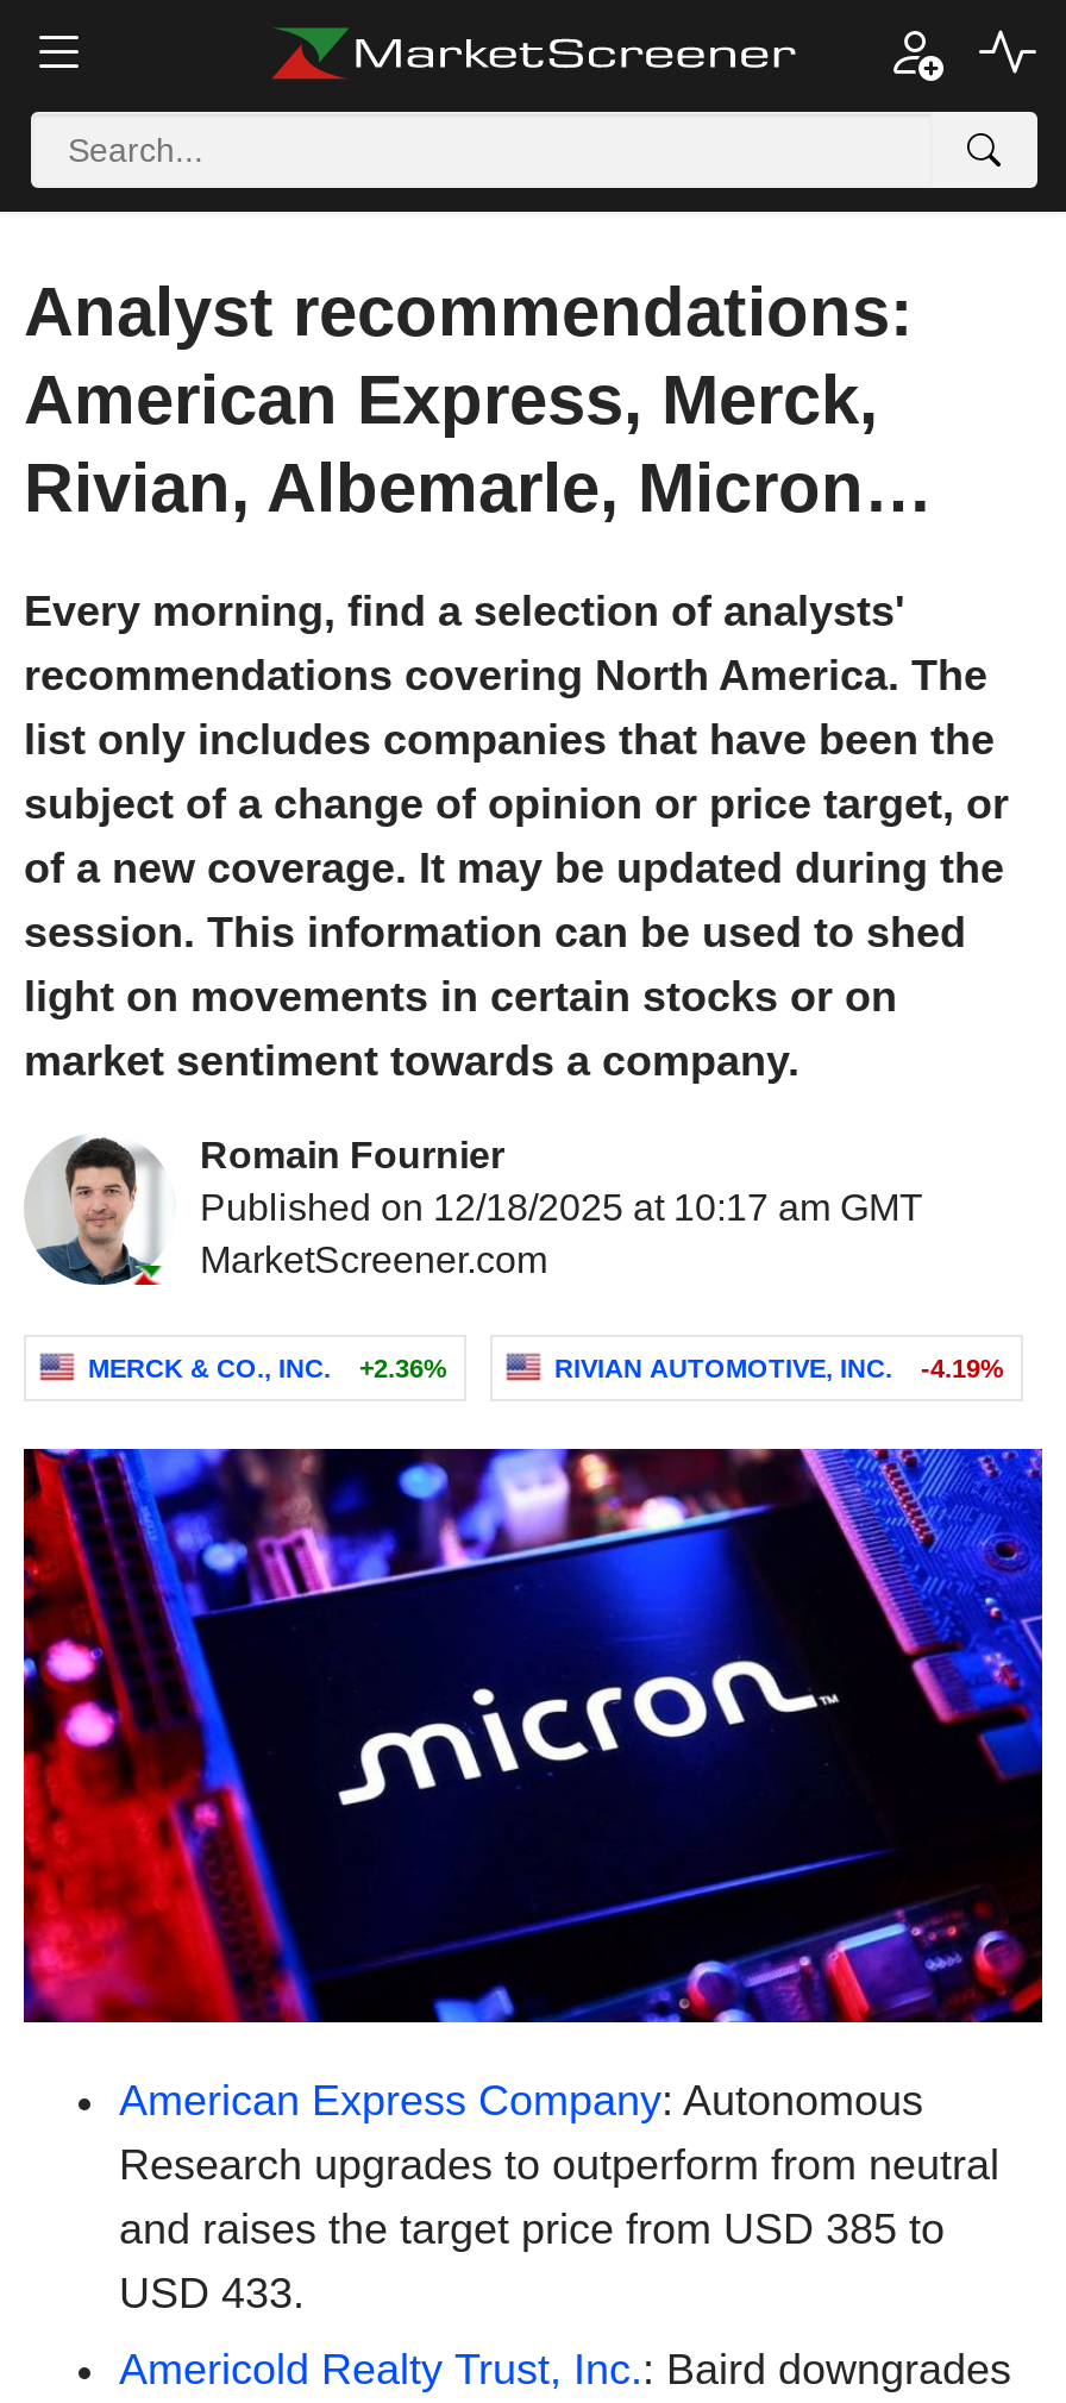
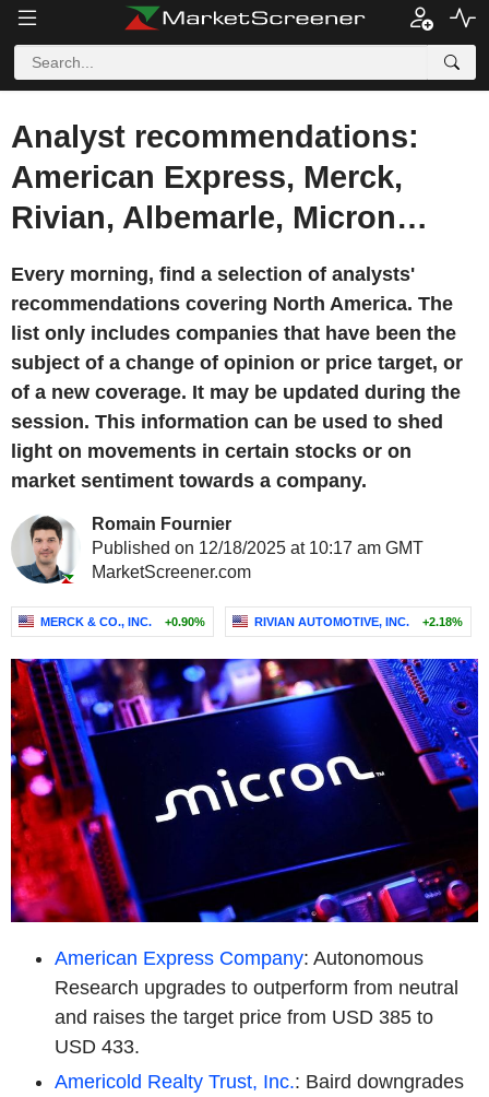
- MERCK & CO., INC. +2.36%
+ MERCK & CO., INC. +0.90%

- RIVIAN AUTOMOTIVE, INC. -4.19%
+ RIVIAN AUTOMOTIVE, INC. +2.18%
